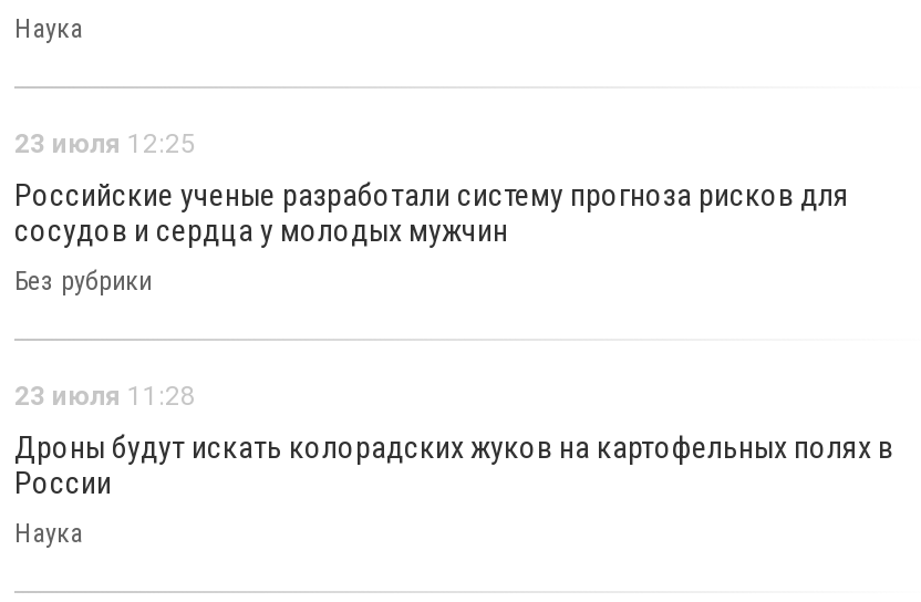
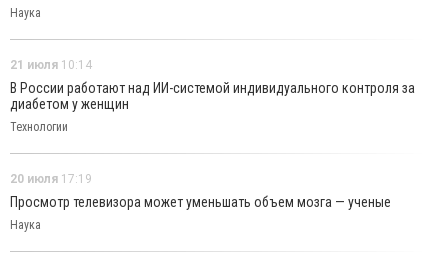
- 23 июля 12:25
+ 21 июля 10:14

- Российские ученые разработали систему прогноза рисков для
- сосудов и сердца у молодых мужчин
+ В России работают над ИИ-системой индивидуального контроля за
+ диабетом у женщин

- Без рубрики
+ Технологии

- 23 июля 11:28
+ 20 июля 17:19

- Дроны будут искать колорадских жуков на картофельных полях в
- России
+ Просмотр телевизора может уменьшать объем мозга — ученые
